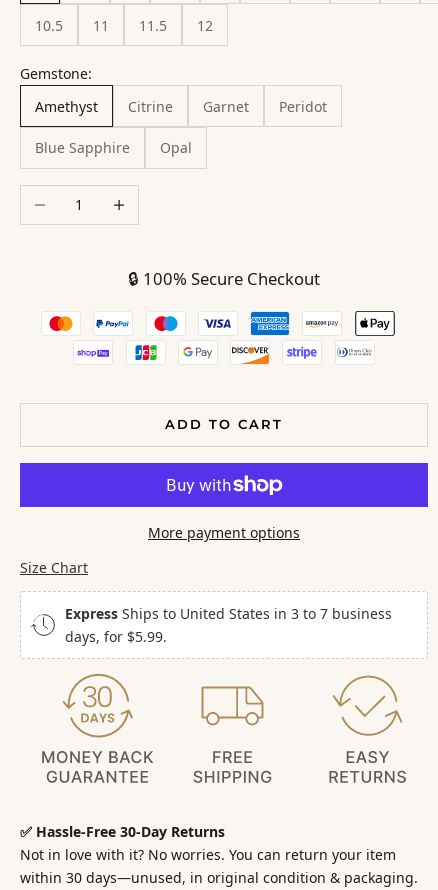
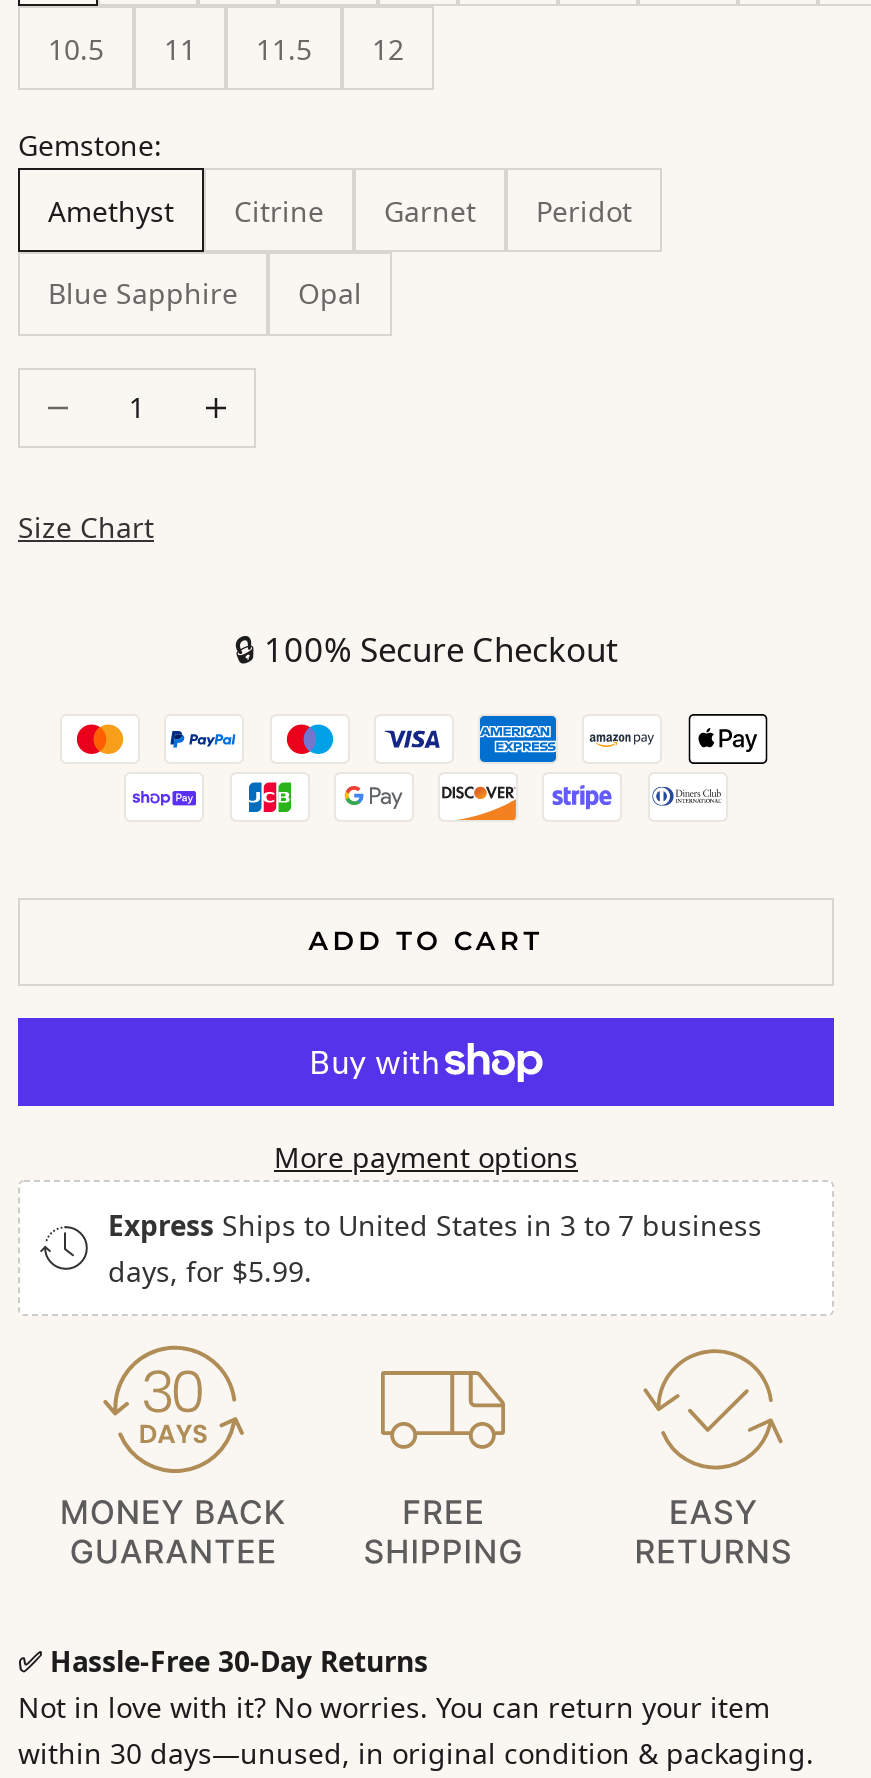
moved down: ADD TO CART | More payment options

moved up: Size Chart
